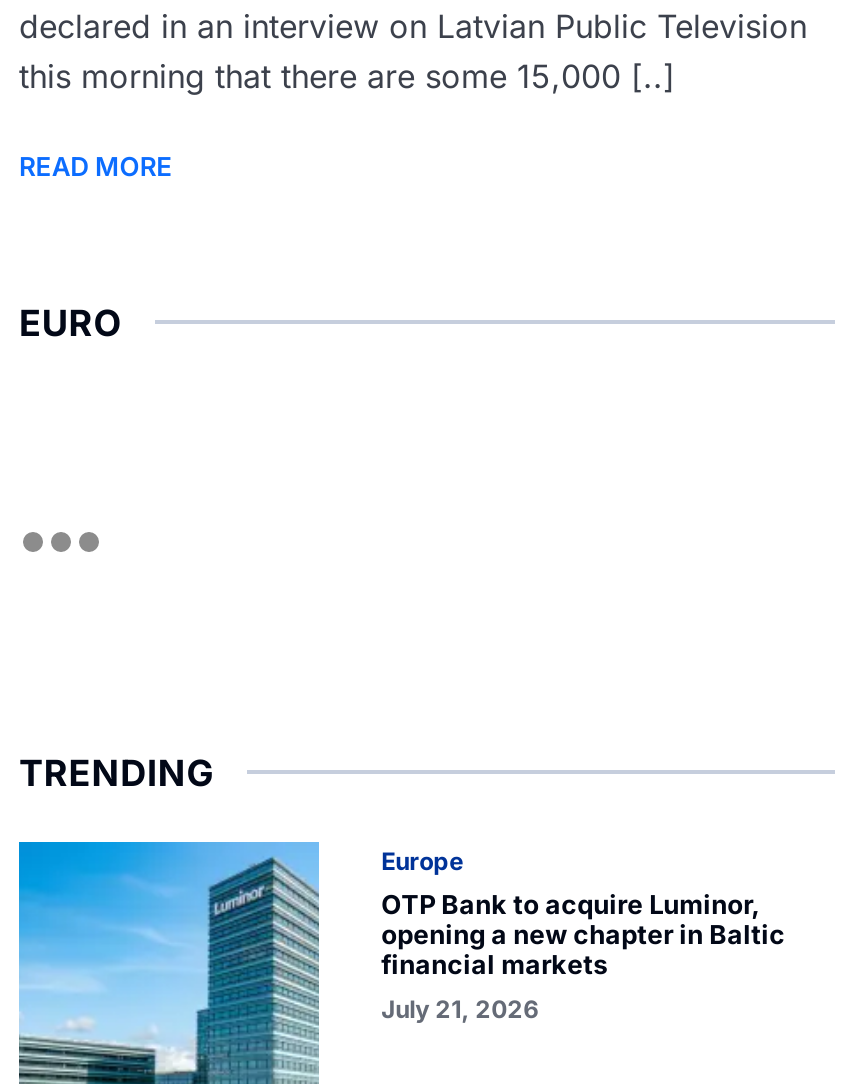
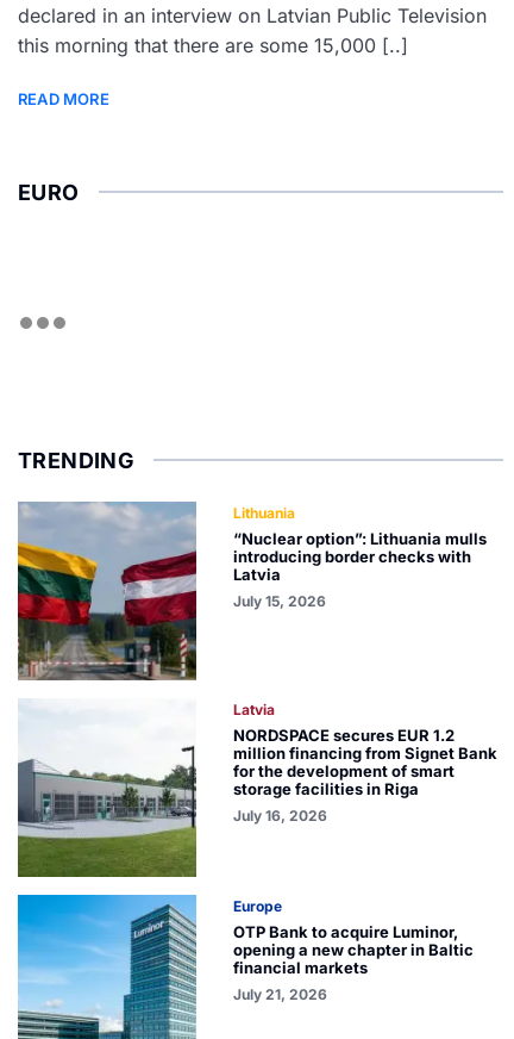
+ [image]
+ Lithuania
+ “Nuclear option”: Lithuania mulls
+ introducing border checks with
+ Latvia
+ July 15, 2026

+ [image]
+ Latvia
+ NORDSPACE secures EUR 1.2
+ million financing from Signet Bank
+ for the development of smart
+ storage facilities in Riga
+ July 16, 2026
